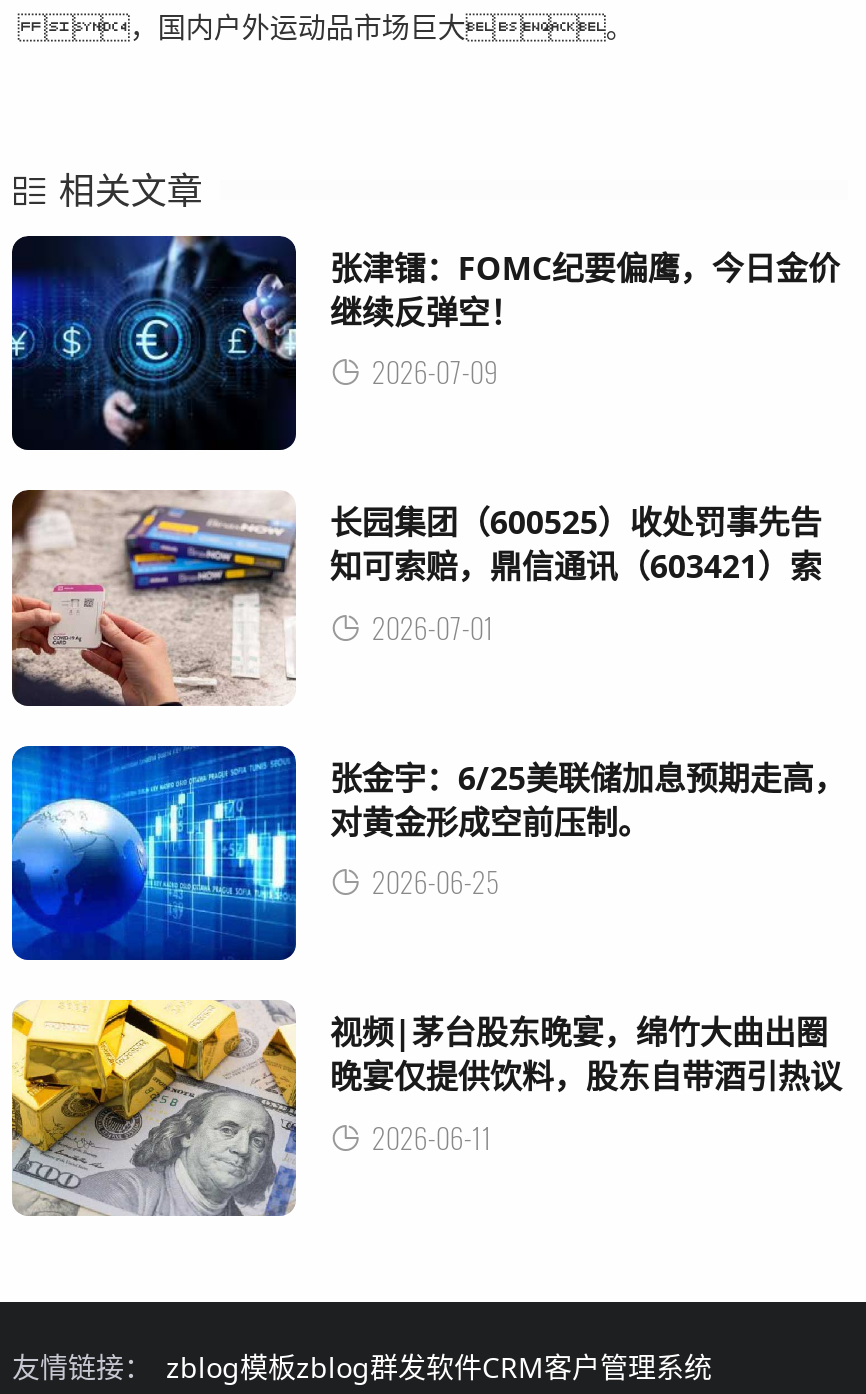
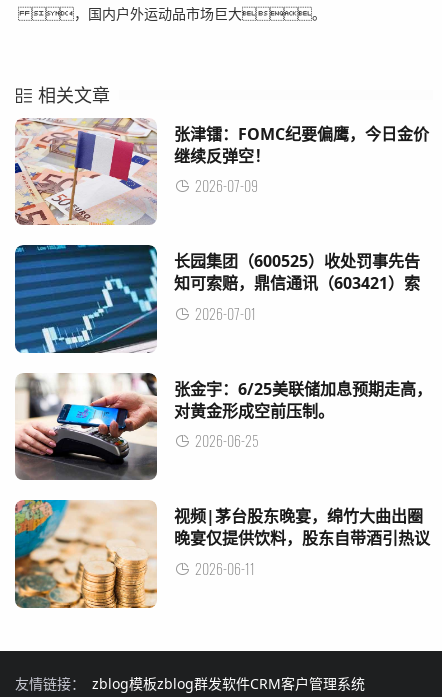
- [image]
+ [image]

- [image]
+ [image]

- [image]
+ [image]

- [image]
+ [image]
